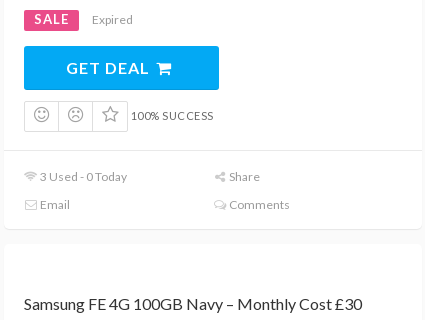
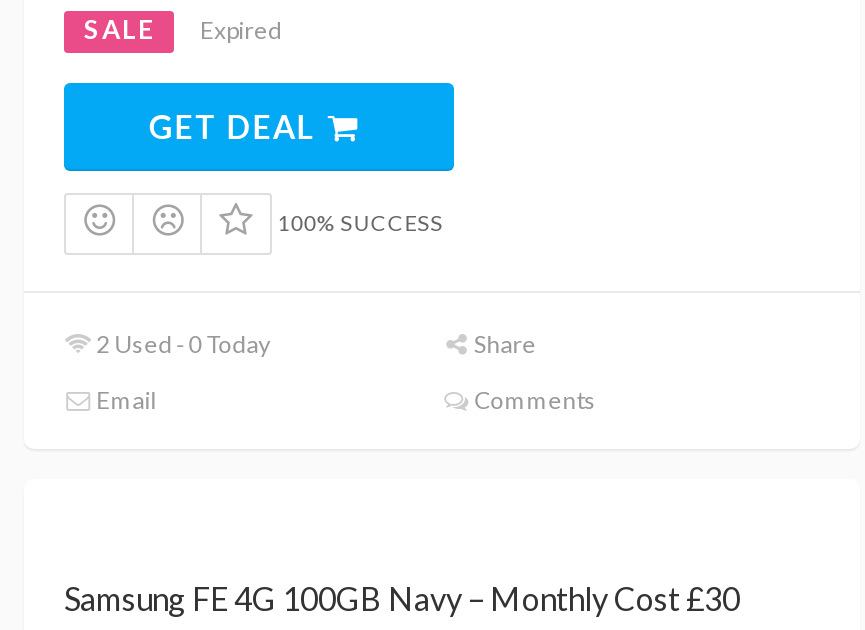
- 3 Used - 0 Today
+ 2 Used - 0 Today
